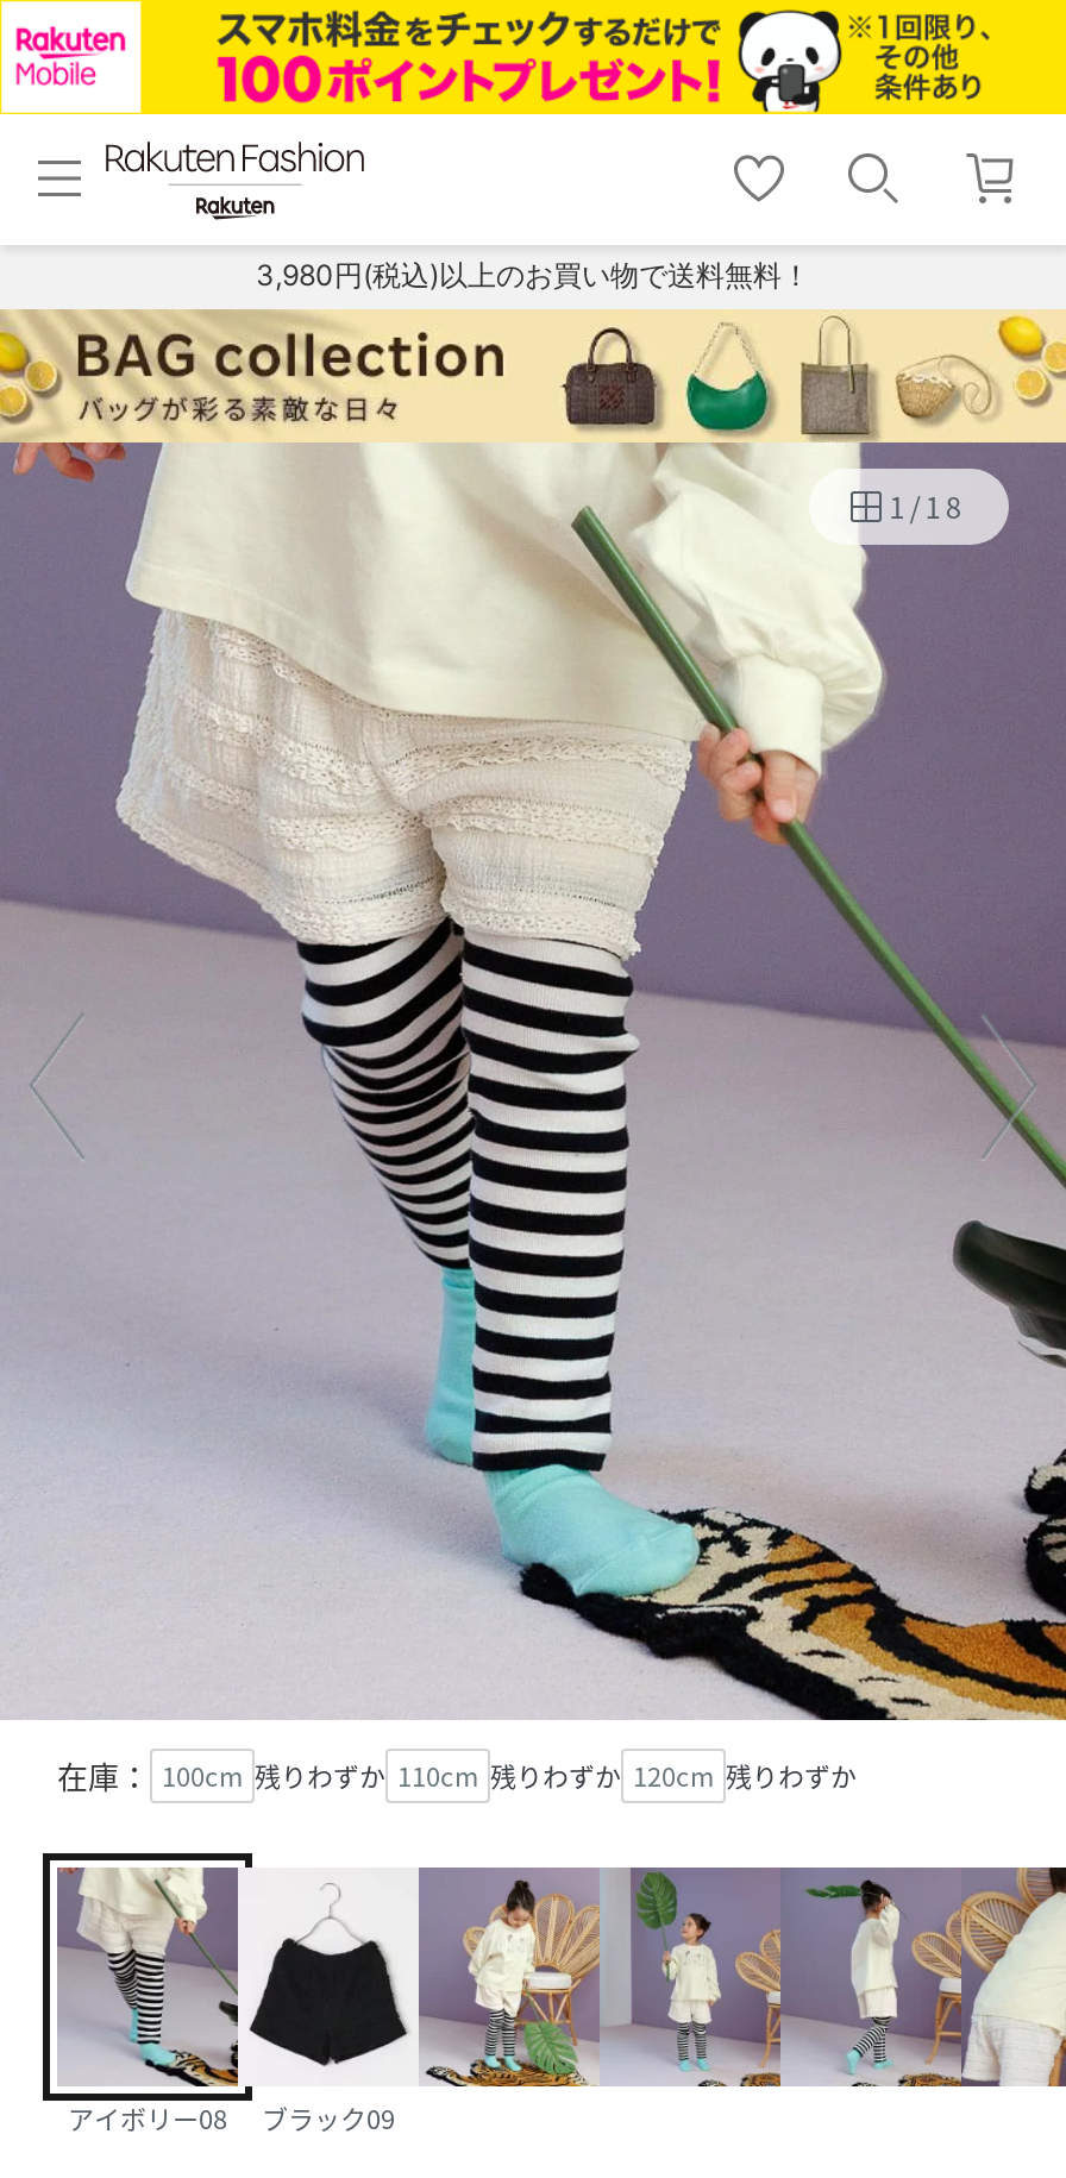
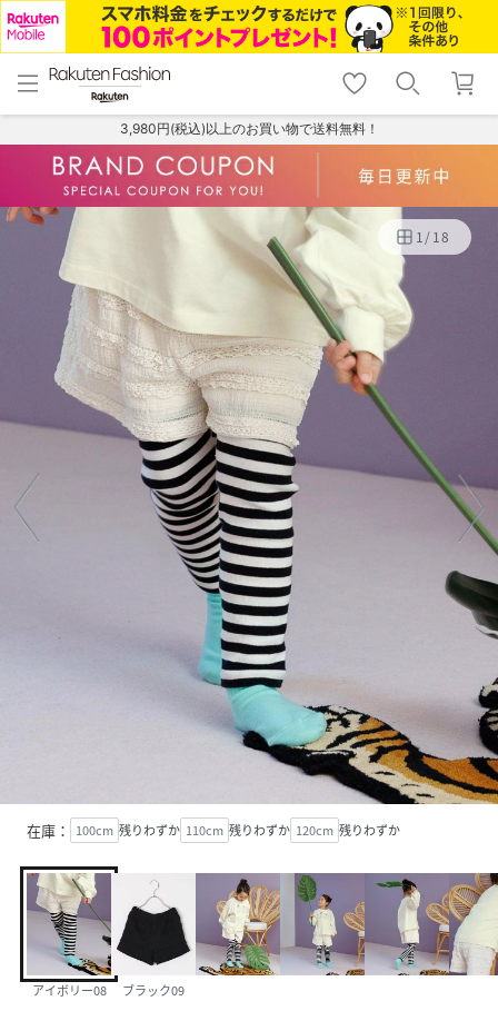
- [image]
+ [image]
